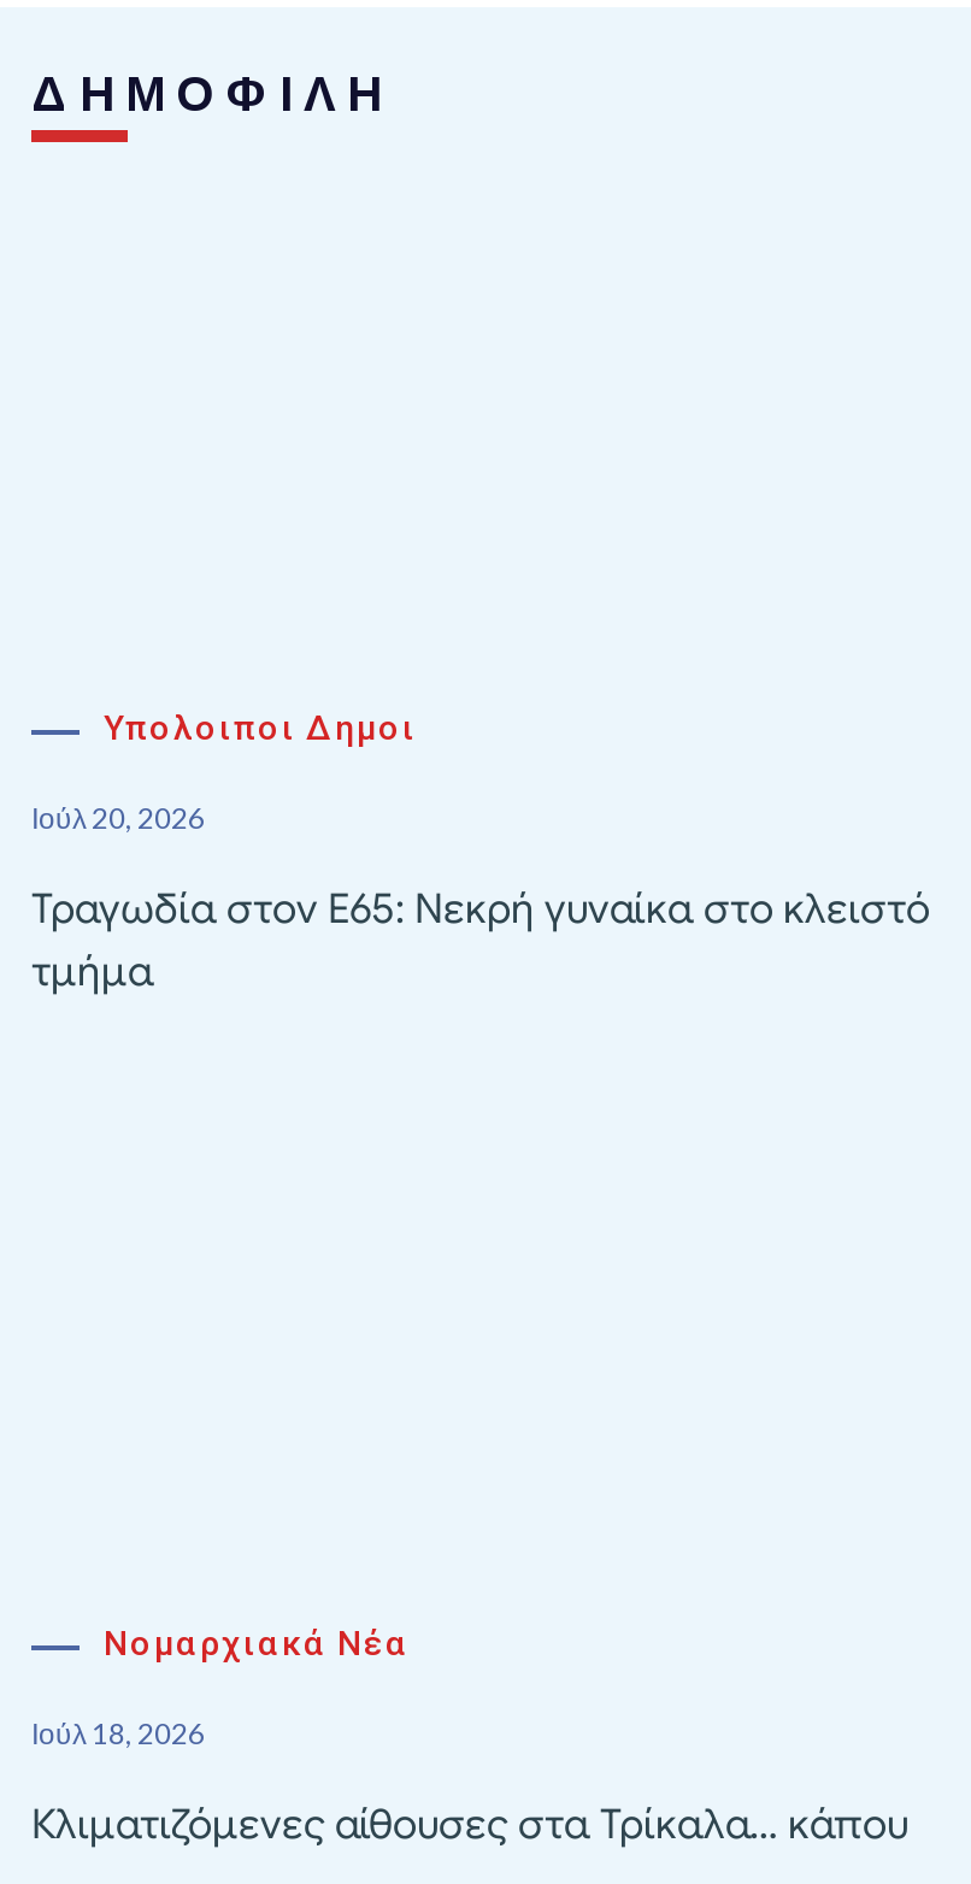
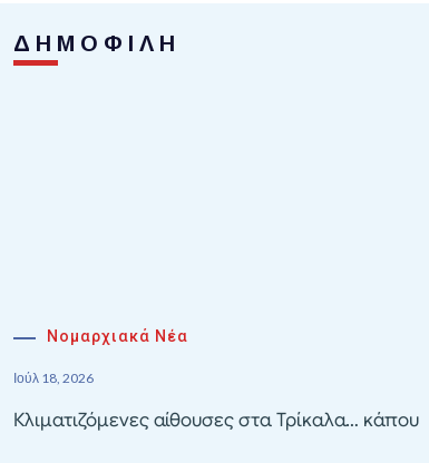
- Υπολοιποι Δημοι
- Ιούλ 20, 2026
- Τραγωδία στον Ε65: Νεκρή γυναίκα στο κλειστό
- τμήμα
